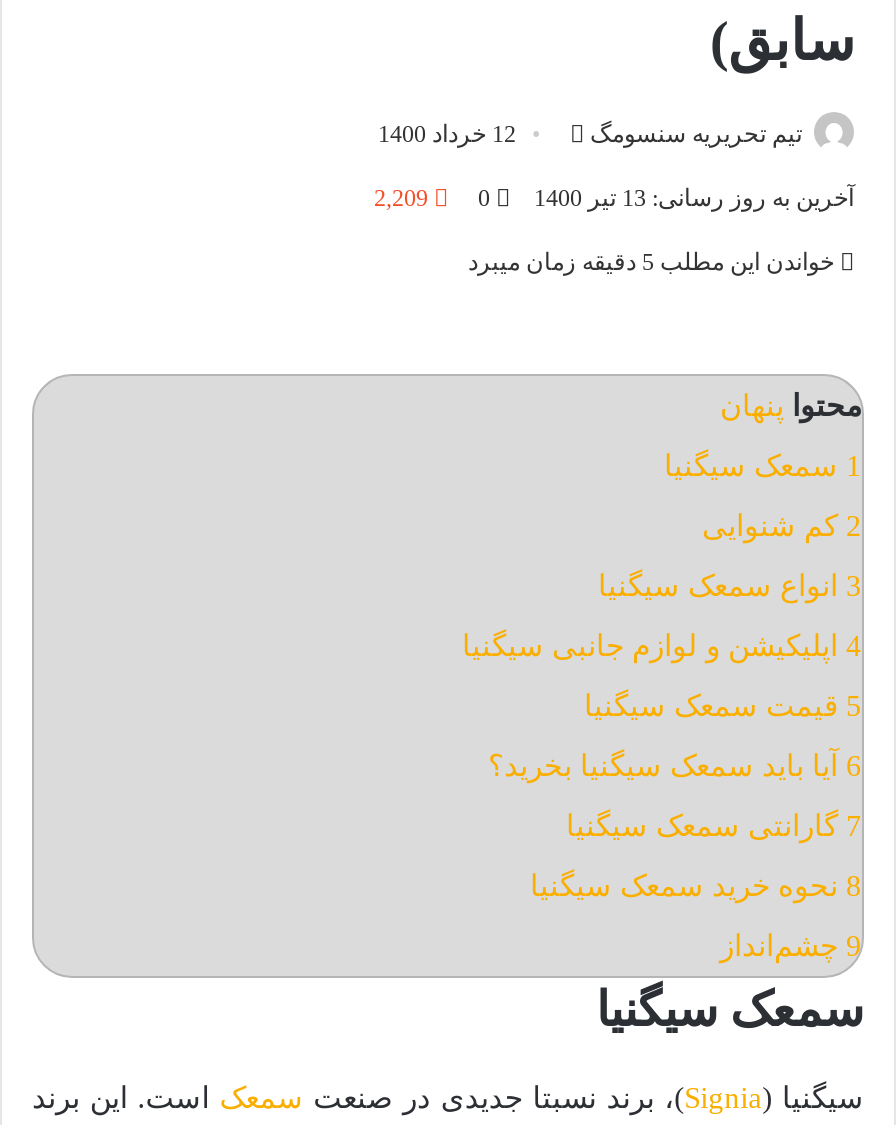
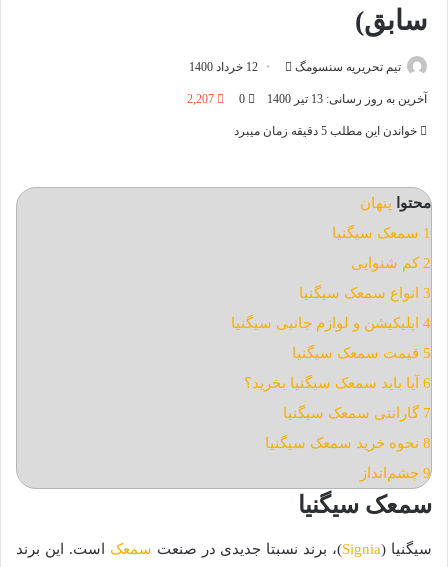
- 2,209 0
+ 2,207 0
